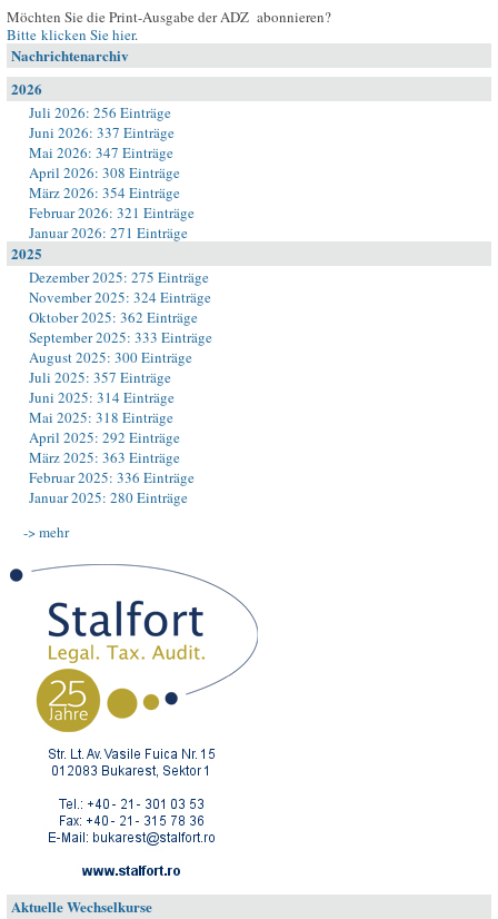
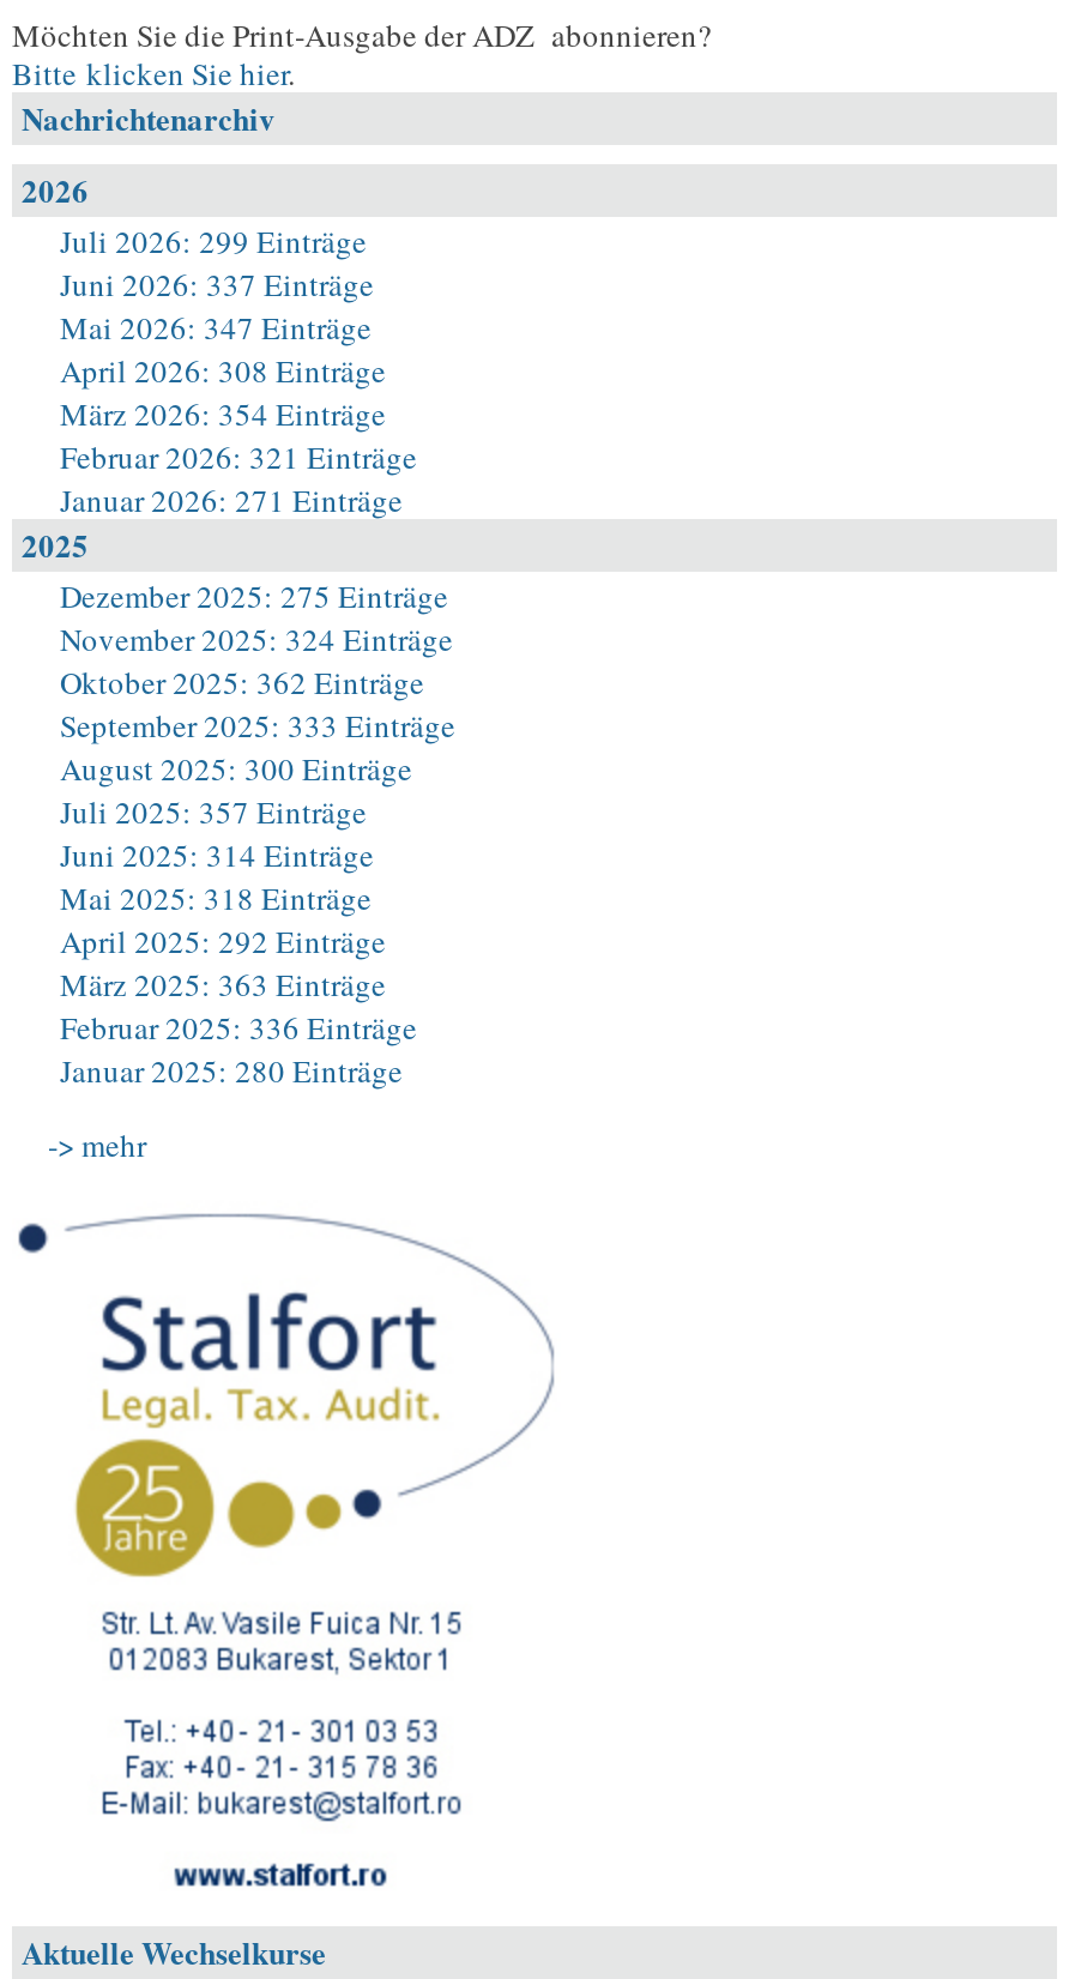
- Juli 2026: 256 Einträge
+ Juli 2026: 299 Einträge
